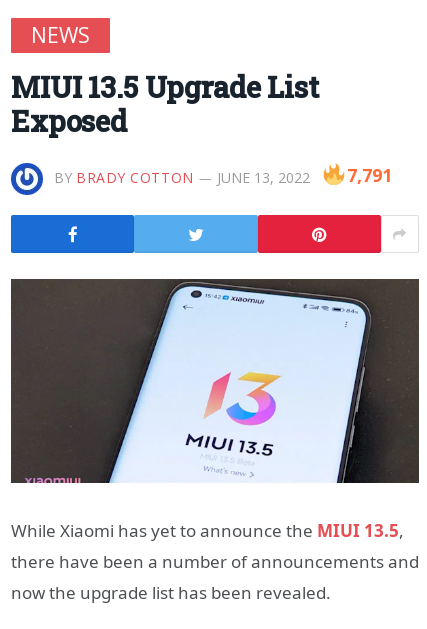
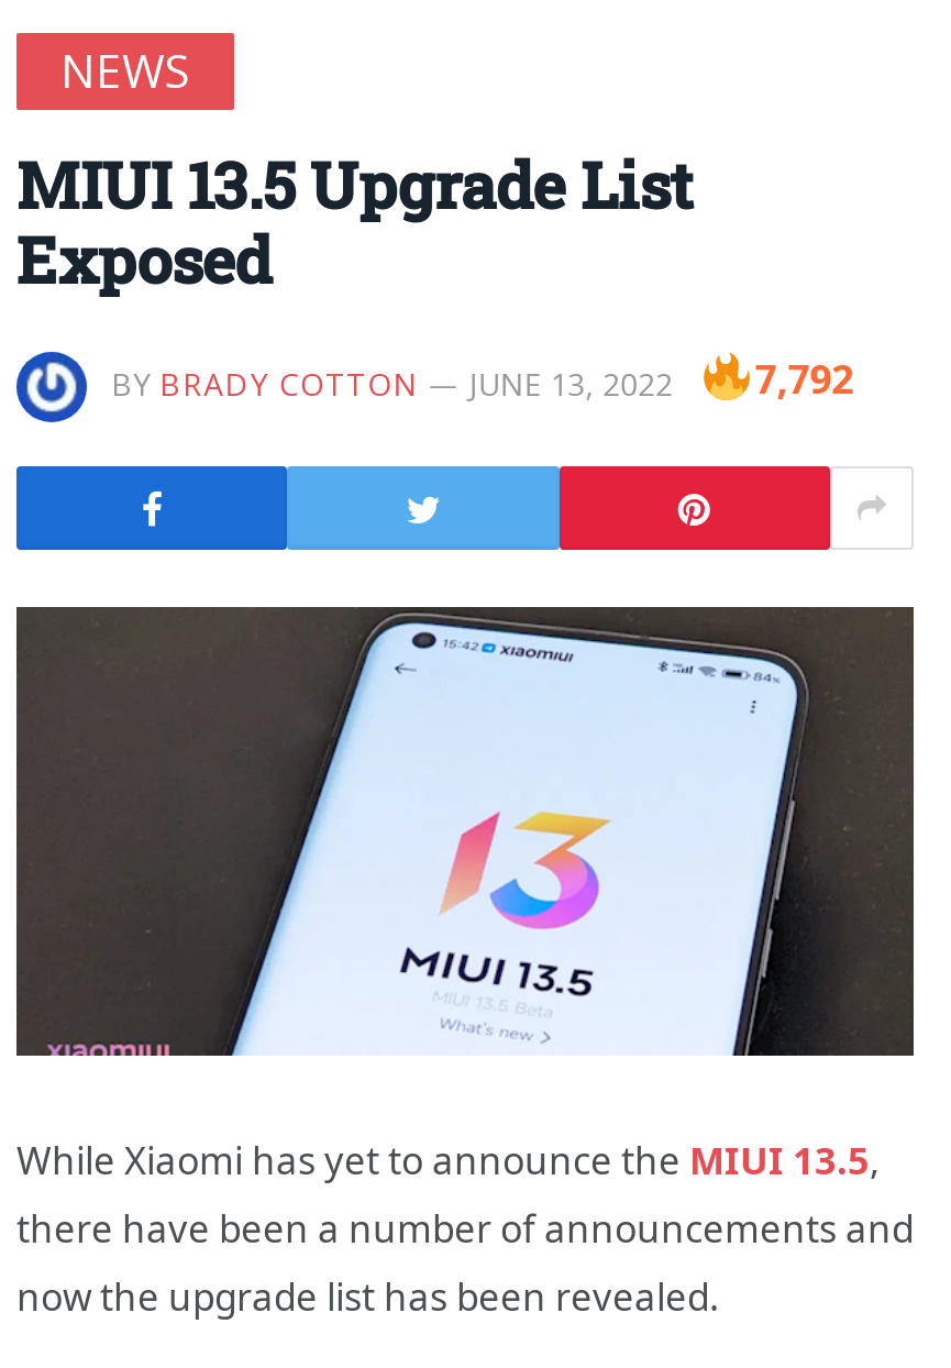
- BY BRADY COTTON JUNE 13, 2022 7,791
+ BY BRADY COTTON JUNE 13, 2022 7,792
